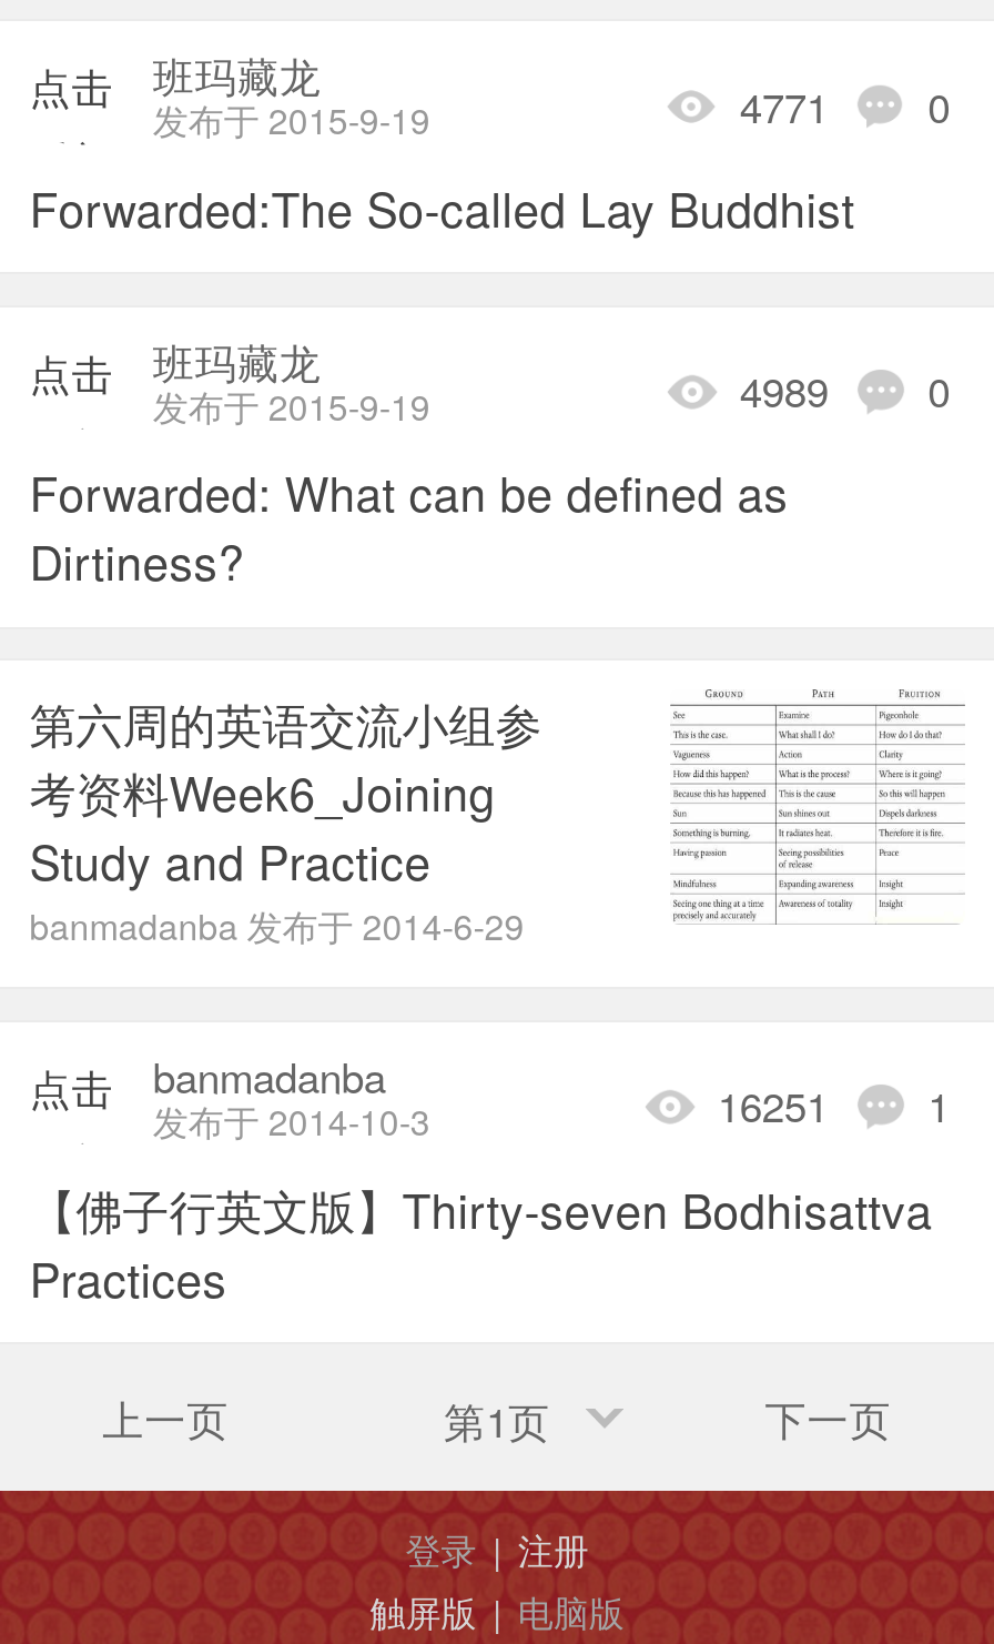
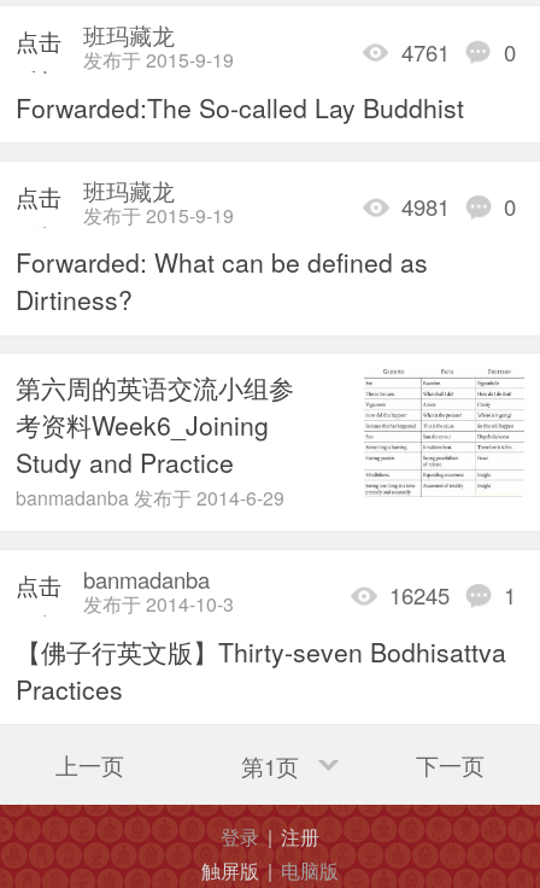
- 4771 0
+ 4761 0

- 4989 0
+ 4981 0

- 16251 1
+ 16245 1
